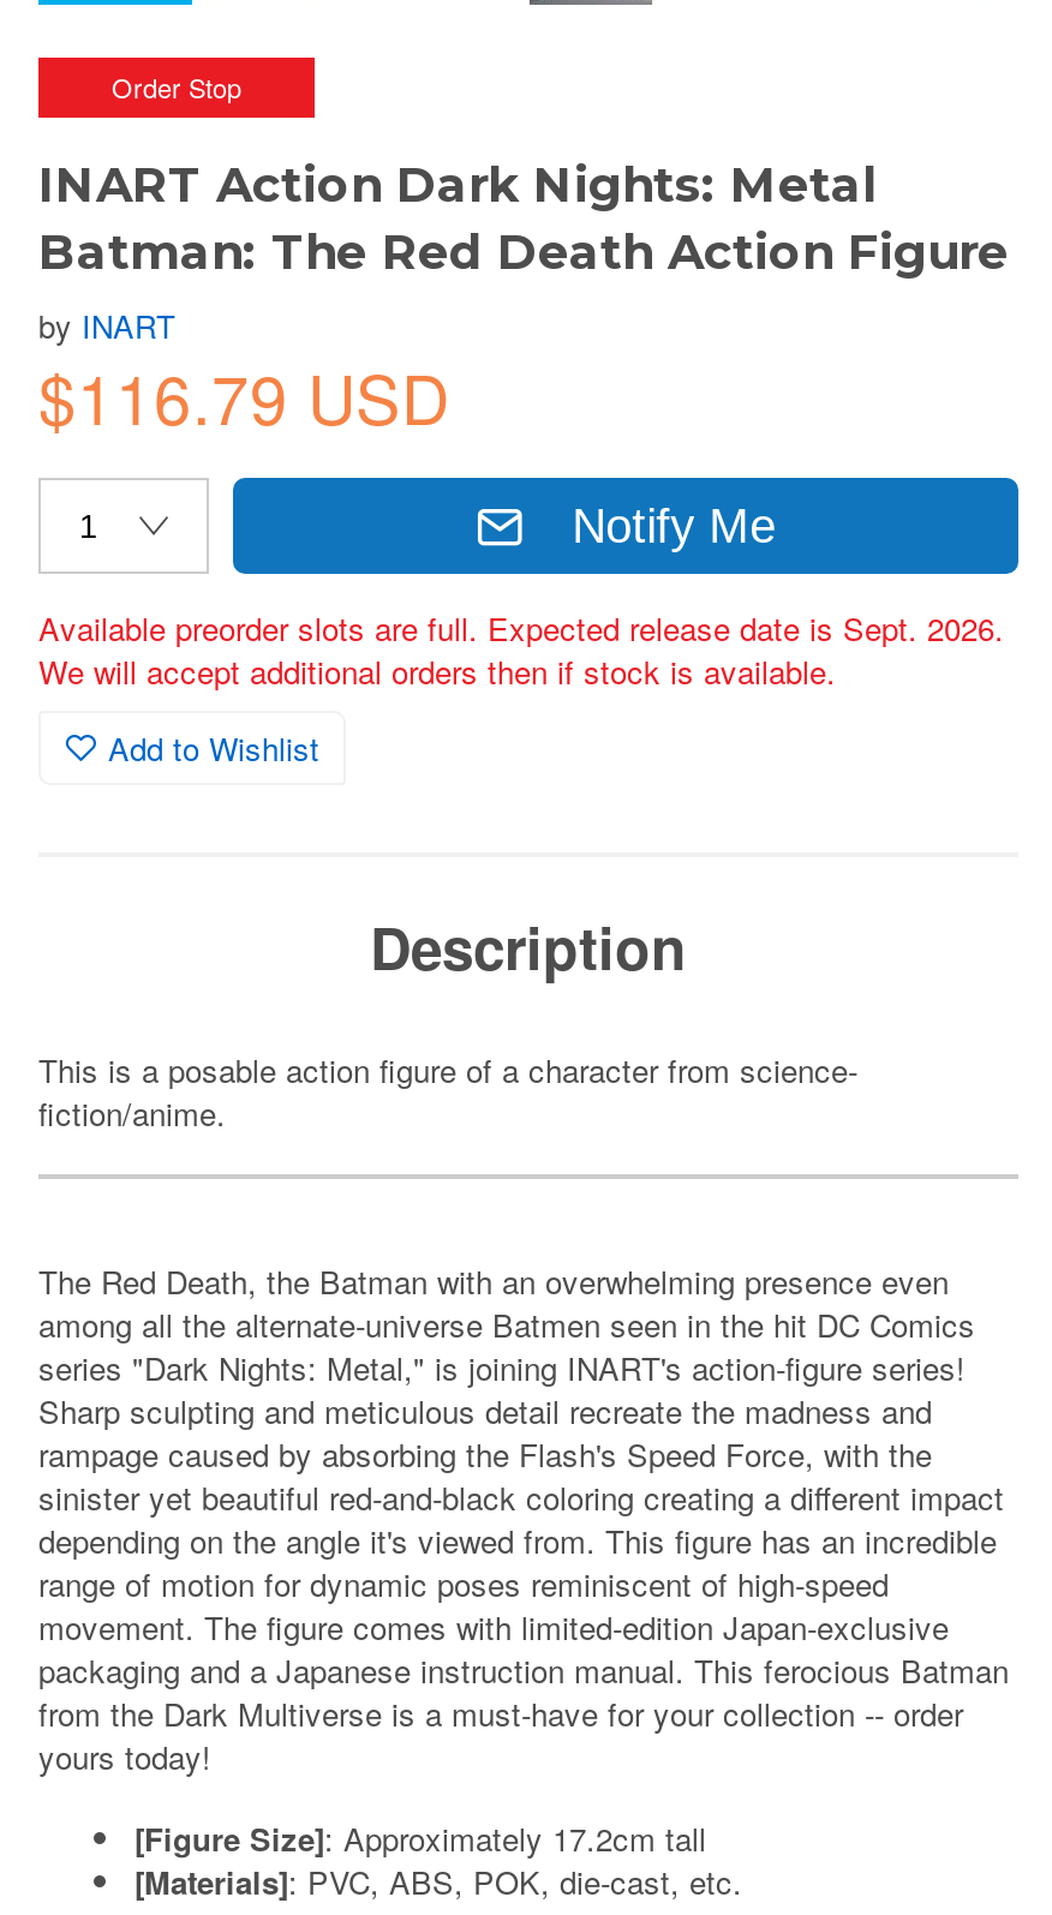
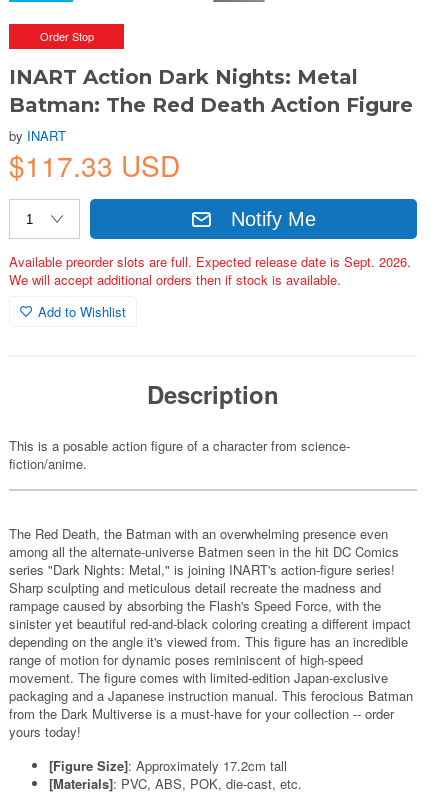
- $116.79 USD
+ $117.33 USD
